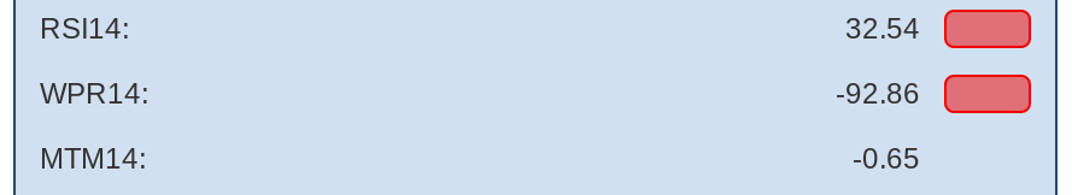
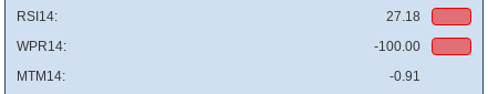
- 32.54
+ 27.18

- -92.86
+ -100.00

- -0.65
+ -0.91
